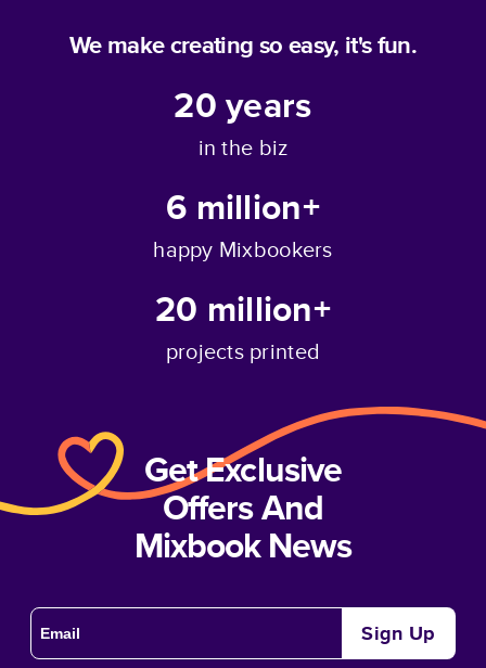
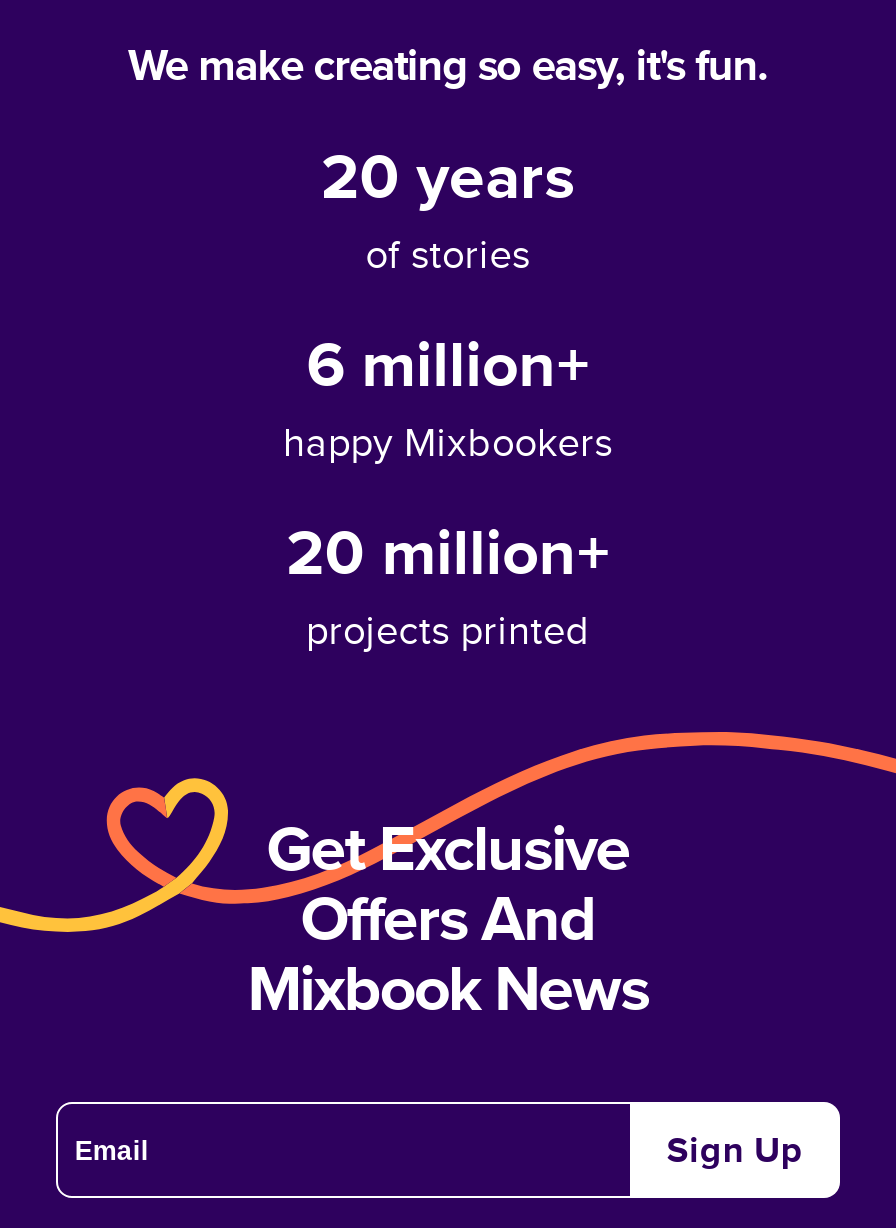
- in the biz
+ of stories
